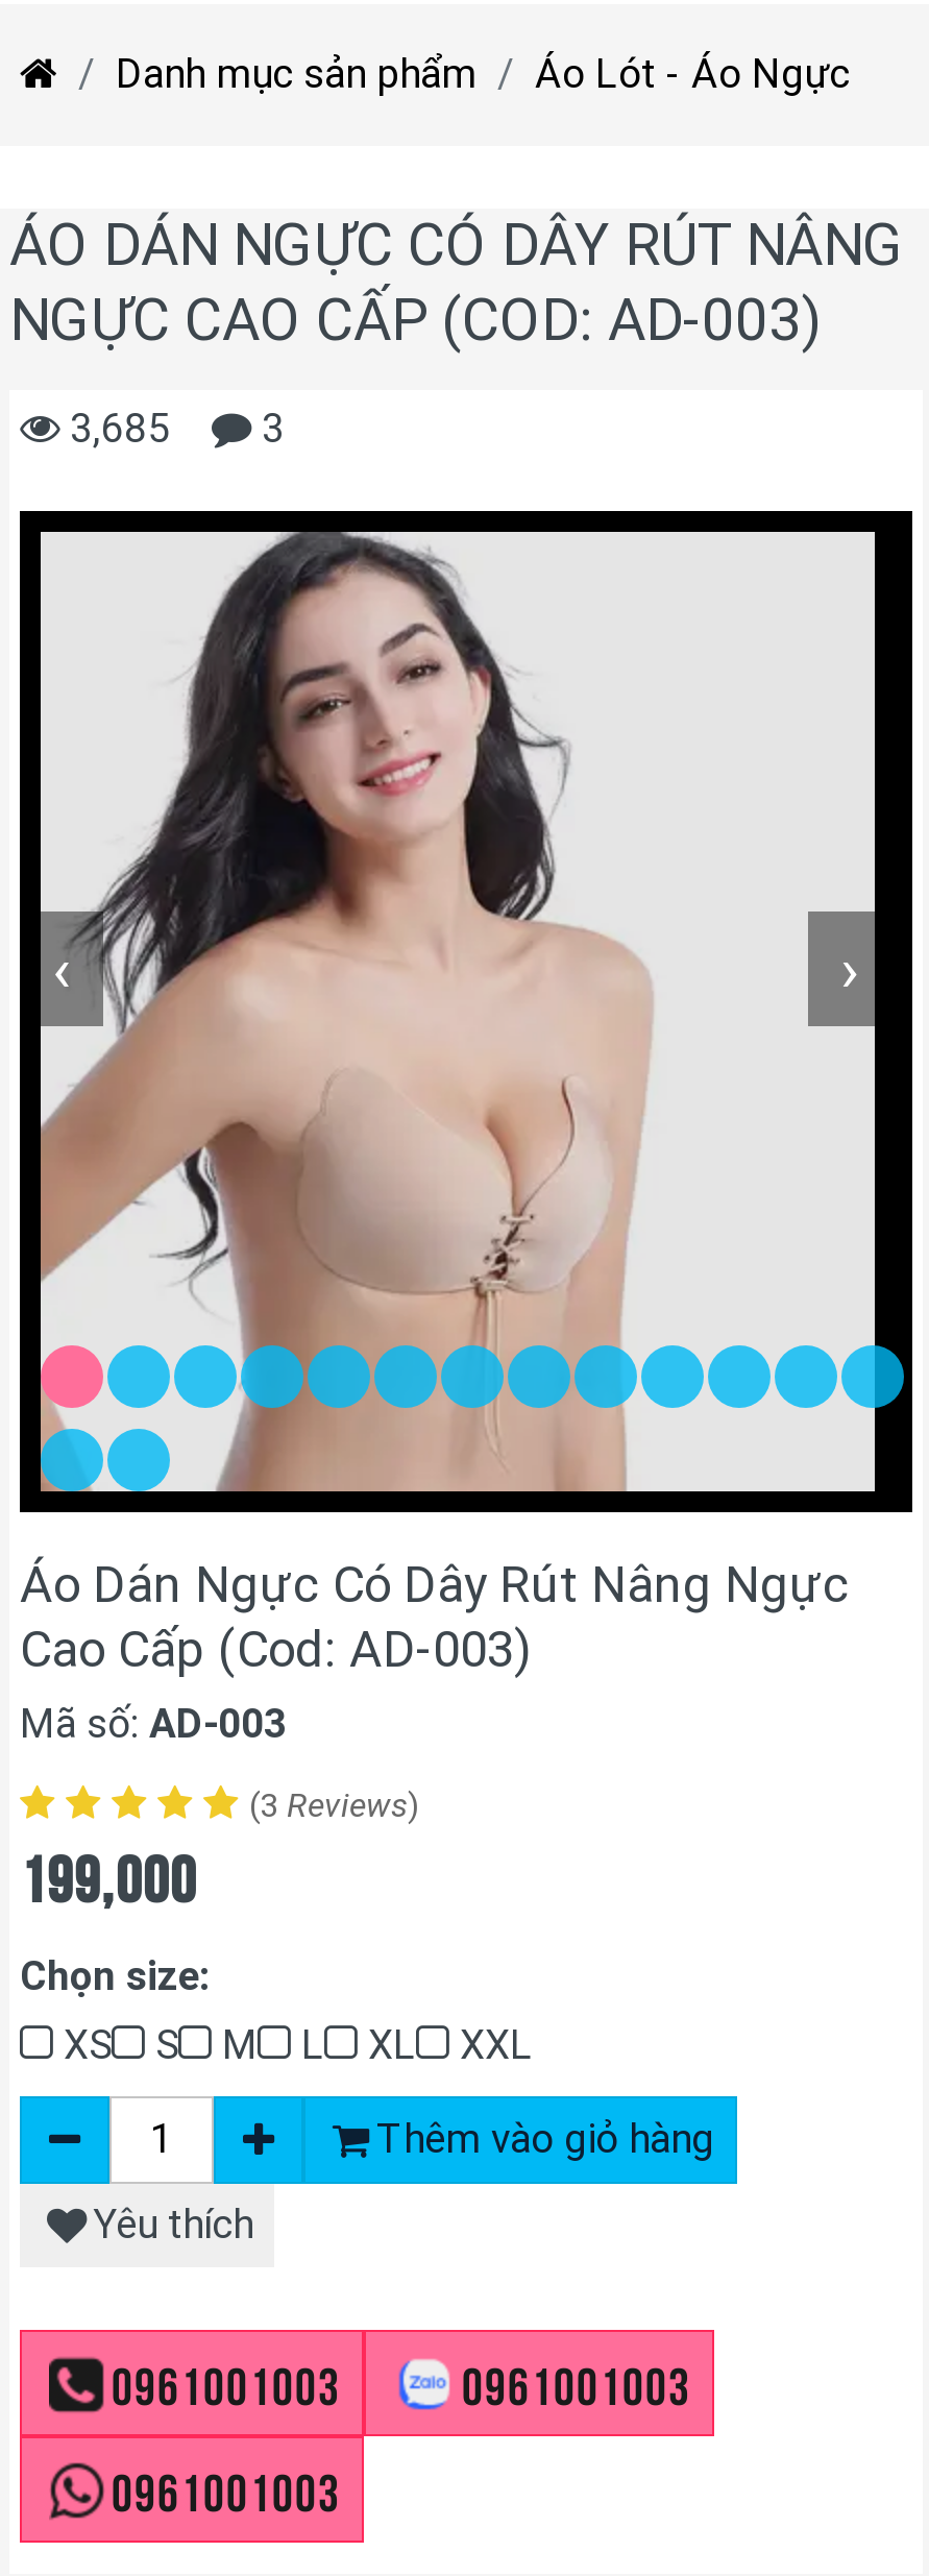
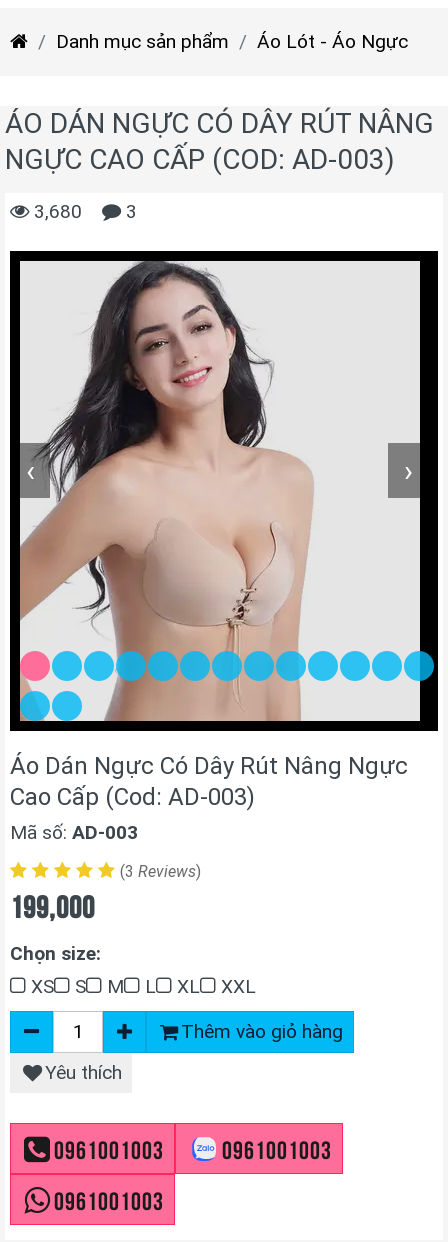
- 3,685 3
+ 3,680 3
